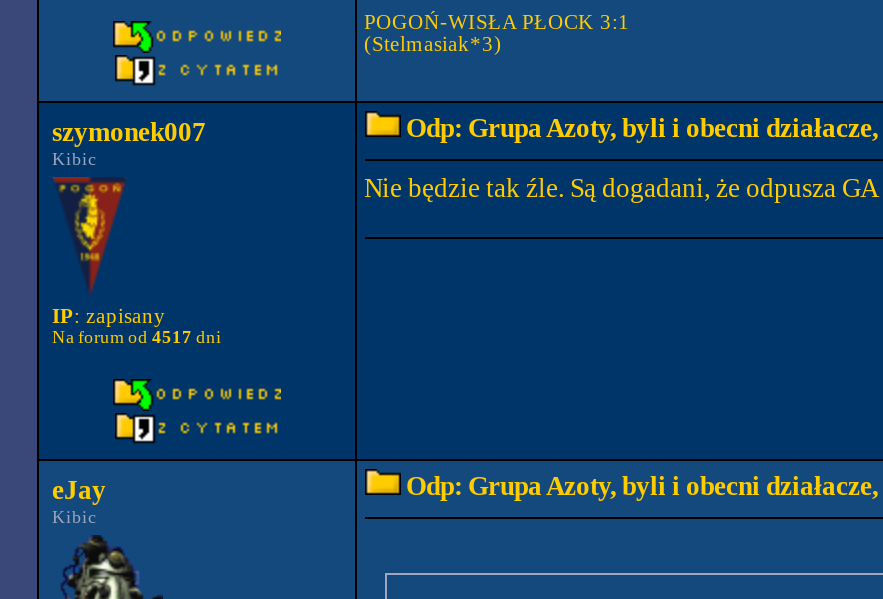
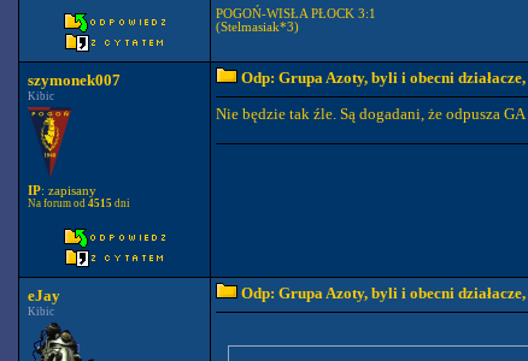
- Na forum od 4517 dni
+ Na forum od 4515 dni
